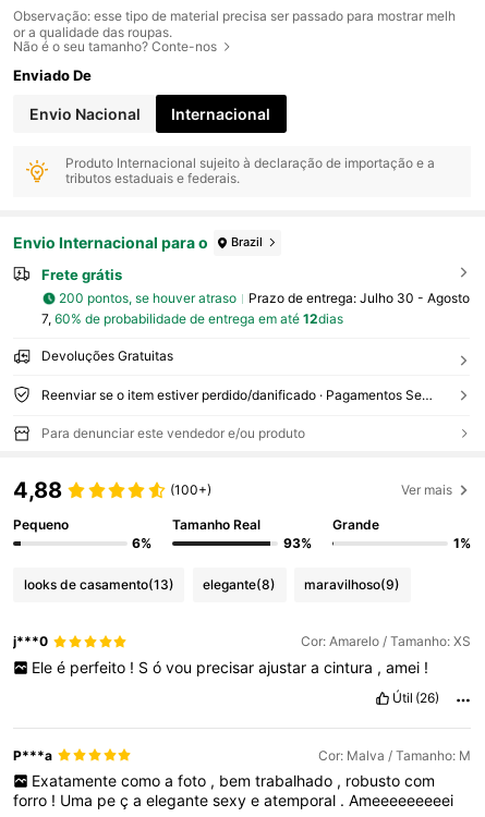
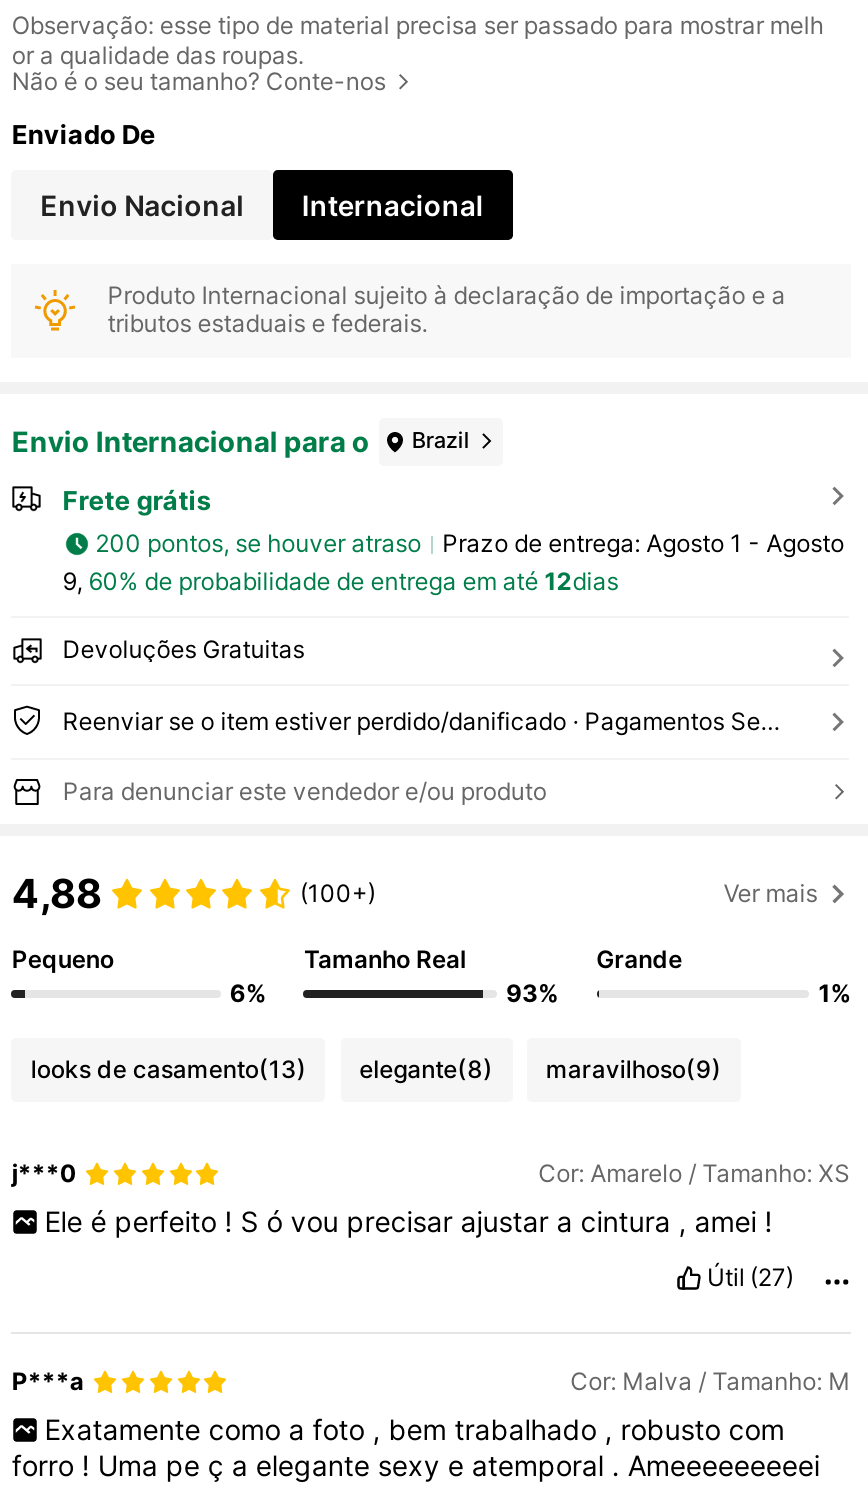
- Prazo de entrega: Julho 30 - Agosto
+ Prazo de entrega: Agosto 1 - Agosto

- 7, 60% de probabilidade de entrega em até 12dias
+ 9, 60% de probabilidade de entrega em até 12dias

- Útil (26)
+ Útil (27)
